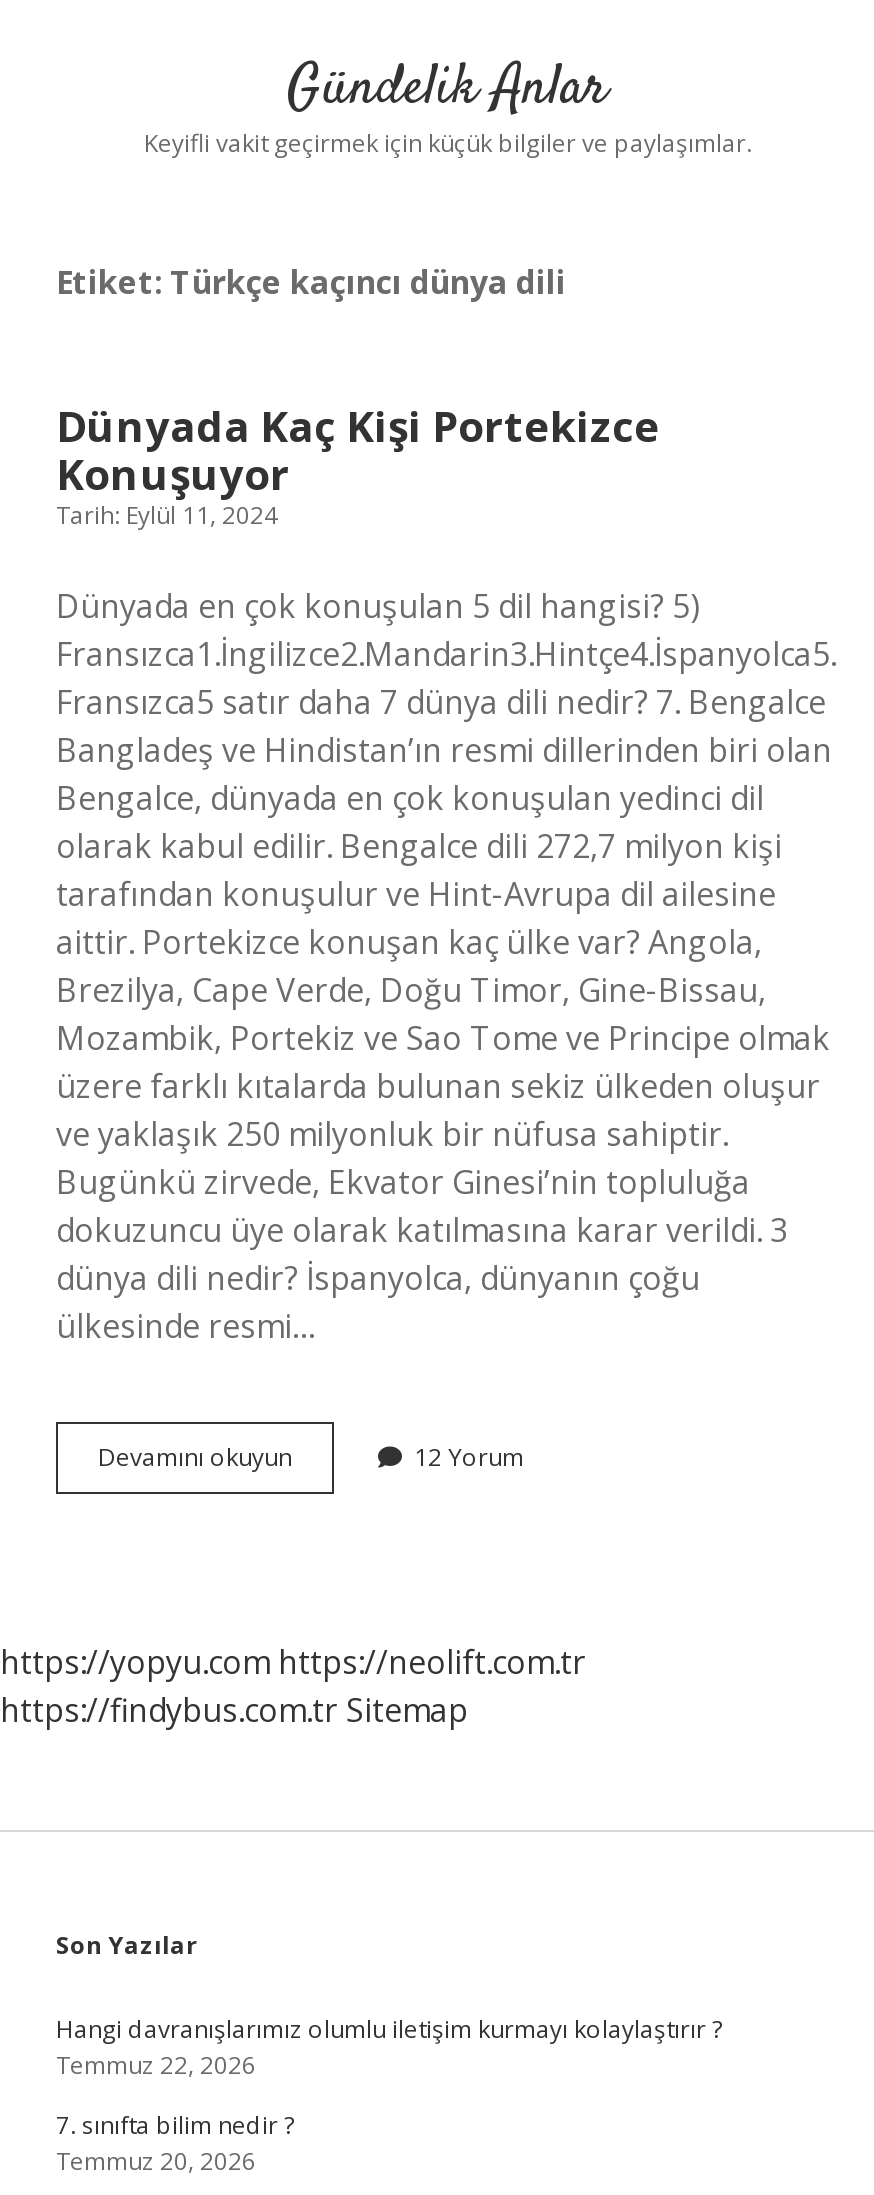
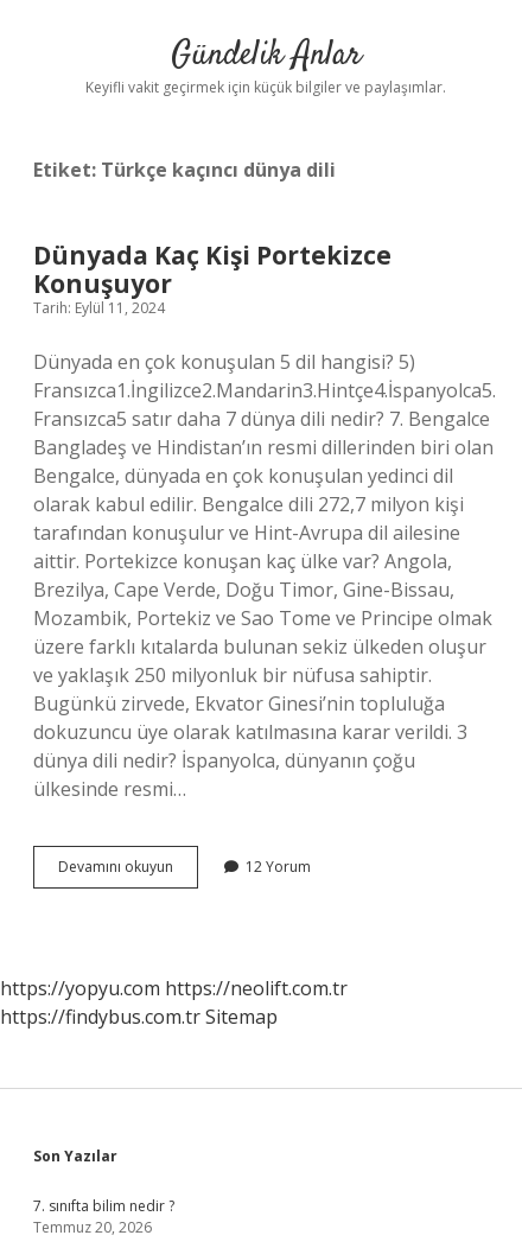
- Hangi davranışlarımız olumlu iletişim kurmayı kolaylaştırır ?
- Temmuz 22, 2026
